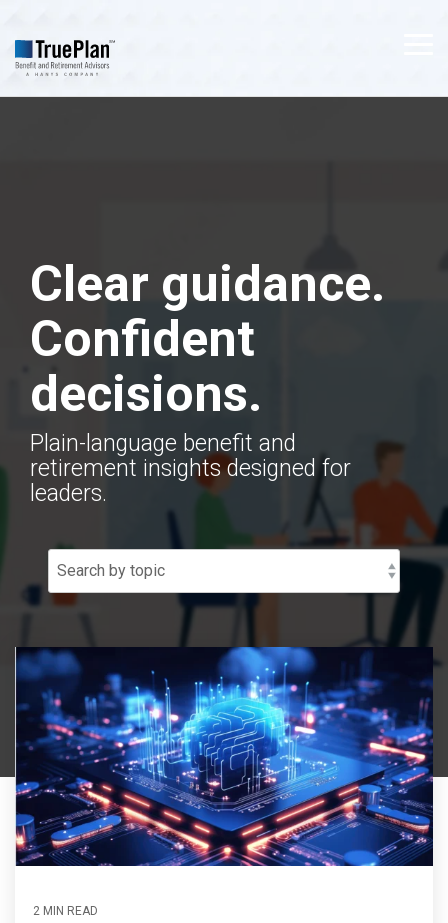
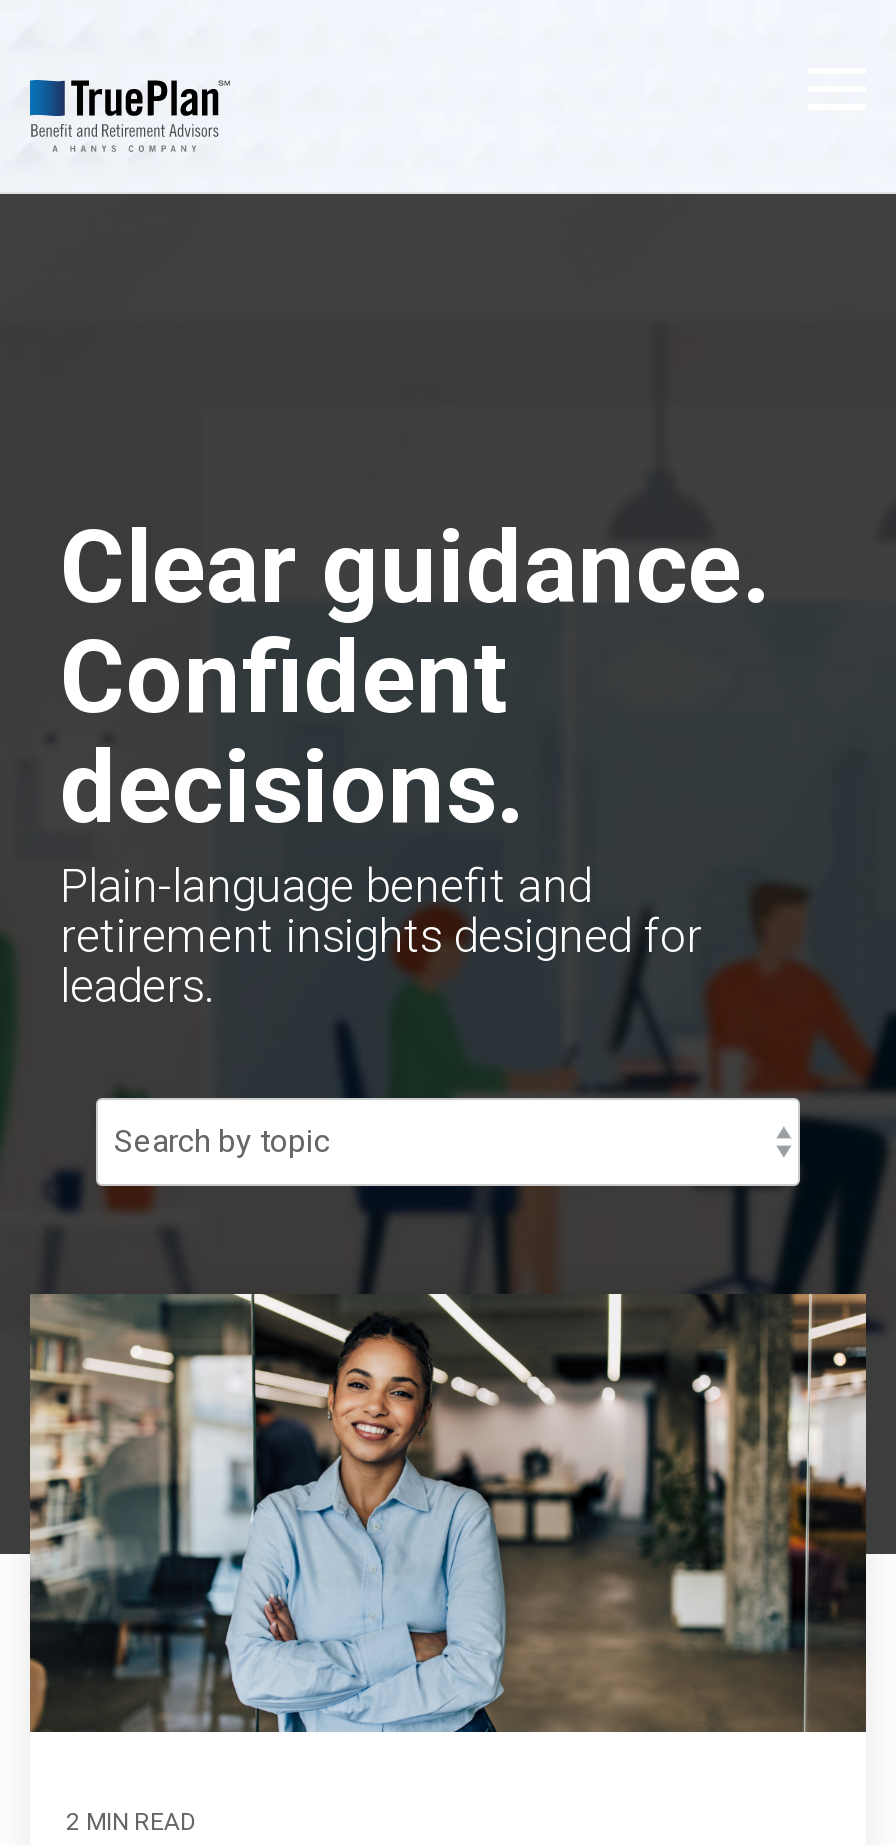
- [image]
+ [image]
